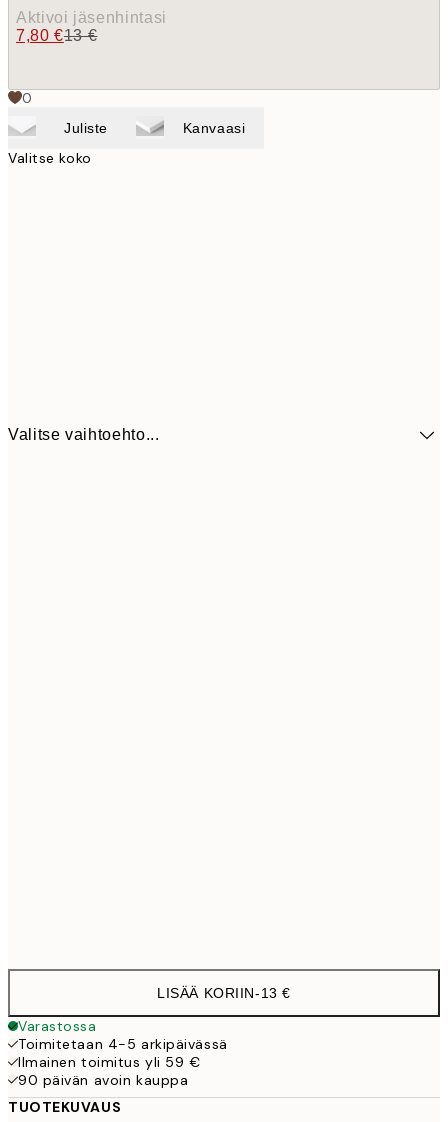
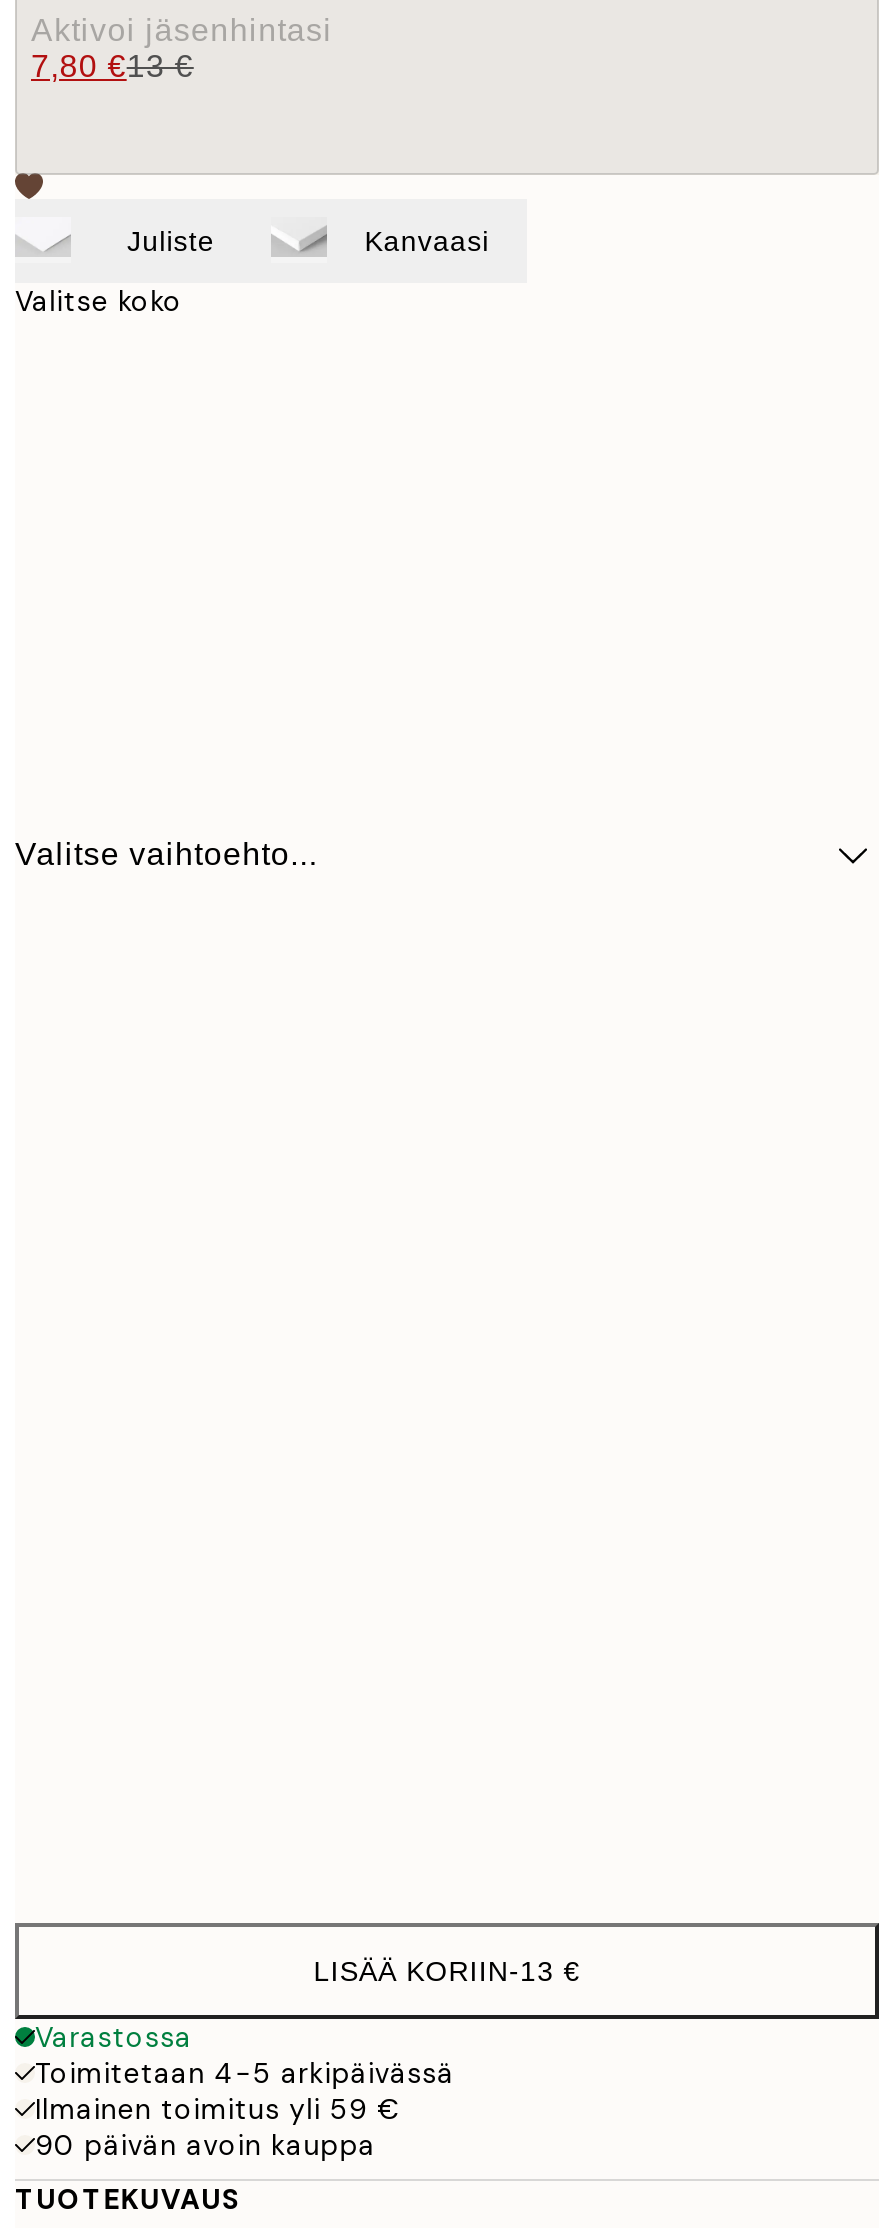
- 0
